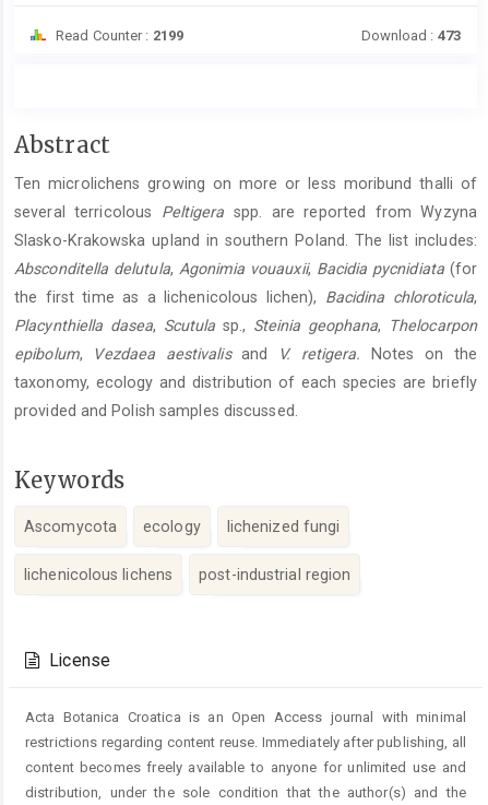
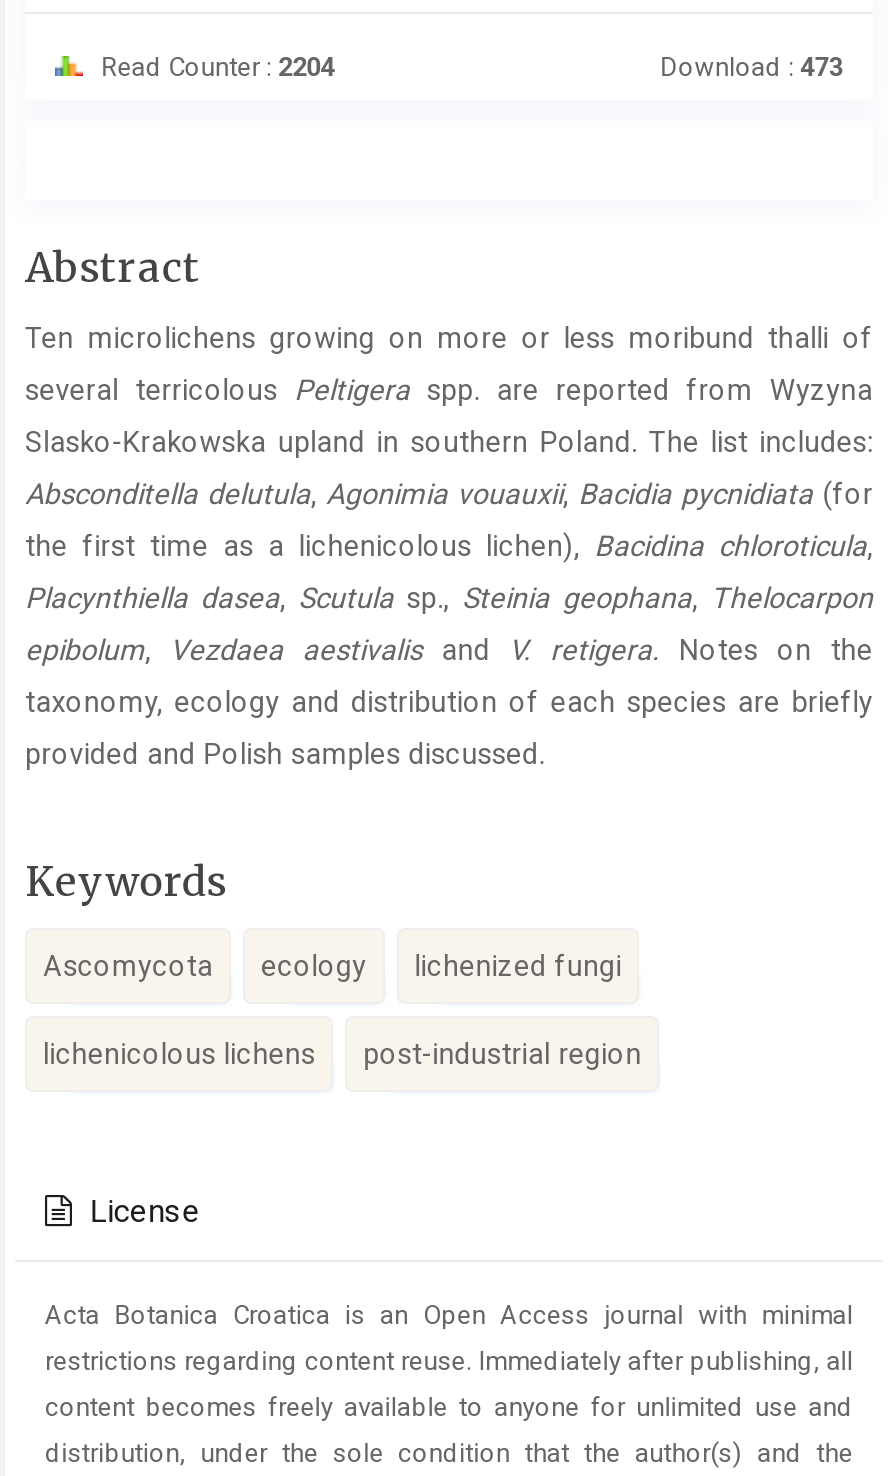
- Read Counter : 2199
+ Read Counter : 2204
